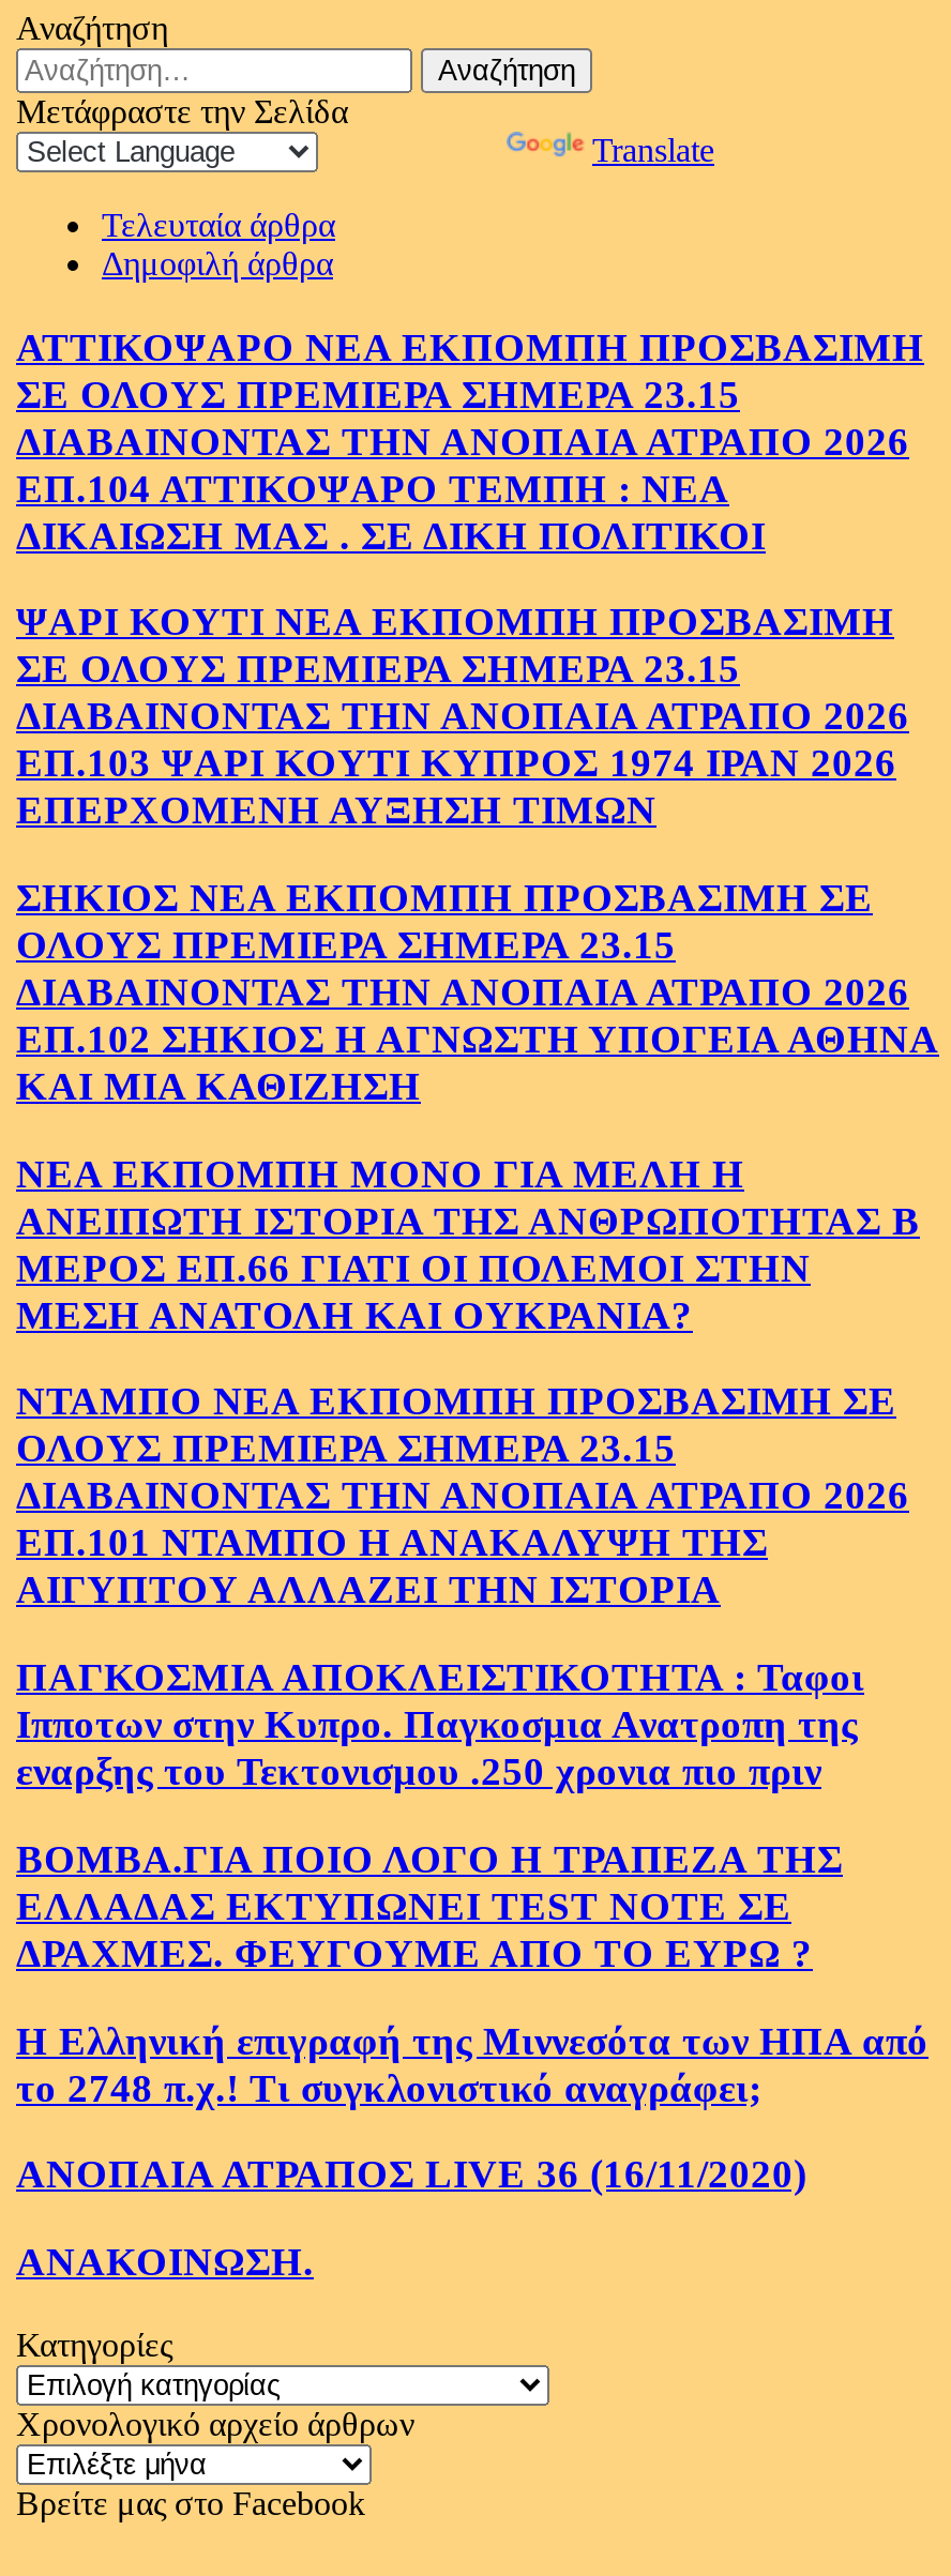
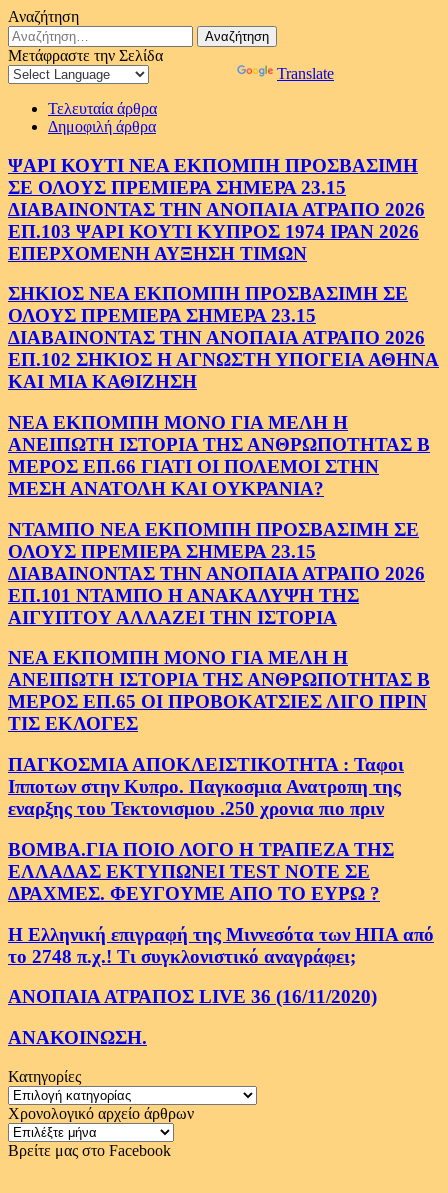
- ΑΤΤΙΚΟΨΑΡΟ ΝΕΑ ΕΚΠΟΜΠΗ ΠΡΟΣΒΑΣΙΜΗ
- ΣΕ ΟΛΟΥΣ ΠΡΕΜΙΕΡΑ ΣΗΜΕΡΑ 23.15
- ΔΙΑΒΑΙΝΟΝΤΑΣ ΤΗΝ ΑΝΟΠΑΙΑ ΑΤΡΑΠΟ 2026
- ΕΠ.104 ΑΤΤΙΚΟΨΑΡΟ ΤΕΜΠΗ : ΝΕΑ
- ΔΙΚΑΙΩΣΗ ΜΑΣ . ΣΕ ΔΙΚΗ ΠΟΛΙΤΙΚΟΙ

moved up: ΨΑΡΙ ΚΟΥΤΙ ΝΕΑ ΕΚΠΟΜΠΗ ΠΡΟΣΒΑΣΙΜΗ | ΣΕ ΟΛΟΥΣ ΠΡΕΜΙΕΡΑ ΣΗΜΕΡΑ 23.15 | ΔΙΑΒΑΙΝΟΝΤΑΣ ΤΗΝ ΑΝΟΠΑΙΑ ΑΤΡΑΠΟ 2026 | ... | ΕΠ.101 ΝΤΑΜΠΟ Η ΑΝΑΚΑΛΥΨΗ ΤΗΣ | ΑΙΓΥΠΤΟΥ ΑΛΛΑΖΕΙ ΤΗΝ ΙΣΤΟΡΙΑ

+ ΝΕΑ ΕΚΠΟΜΠΗ ΜΟΝΟ ΓΙΑ ΜΕΛΗ Η
+ ΑΝΕΙΠΩΤΗ ΙΣΤΟΡΙΑ ΤΗΣ ΑΝΘΡΩΠΟΤΗΤΑΣ Β
+ ΜΕΡΟΣ ΕΠ.65 ΟΙ ΠΡΟΒΟΚΑΤΣΙΕΣ ΛΙΓΟ ΠΡΙΝ
+ ΤΙΣ ΕΚΛΟΓΕΣ
